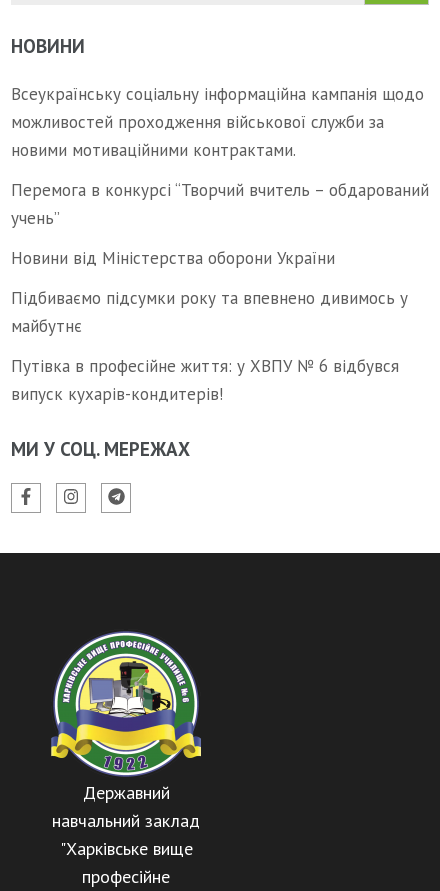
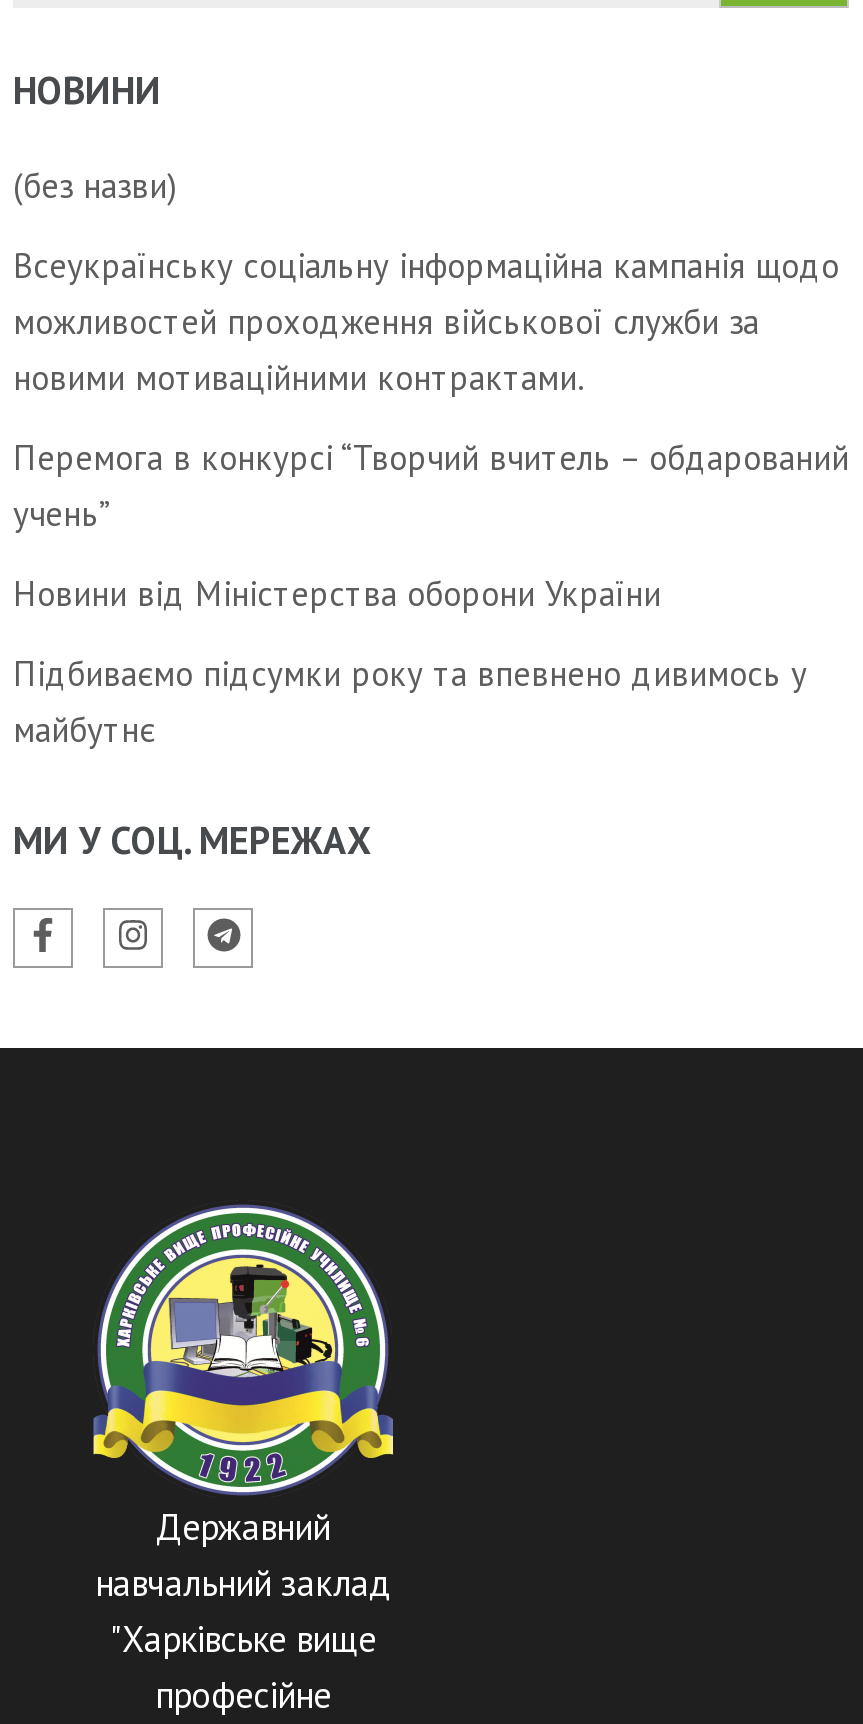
+ (без назви)

moved down: Всеукраїнську соціальну інформаційна кампанія щодо | можливостей проходження військової служби за | новими мотиваційними контрактами. | Перемога в конкурсі “Творчий вчитель – обдарований | учень” | Новини від Міністерства оборони України | Підбиваємо підсумки року та впевнено дивимось у | майбутнє

- Путівка в професійне життя: у ХВПУ № 6 відбувся
- випуск кухарів-кондитерів!
